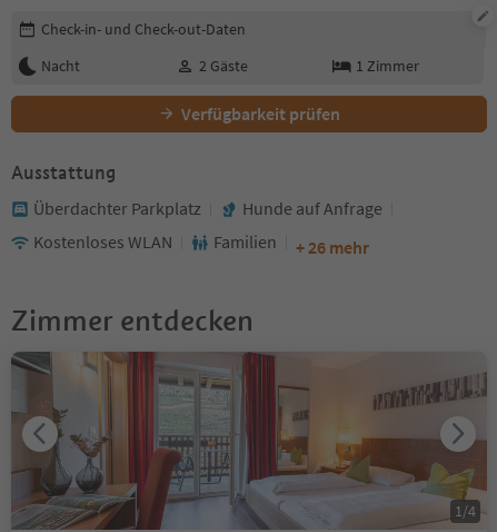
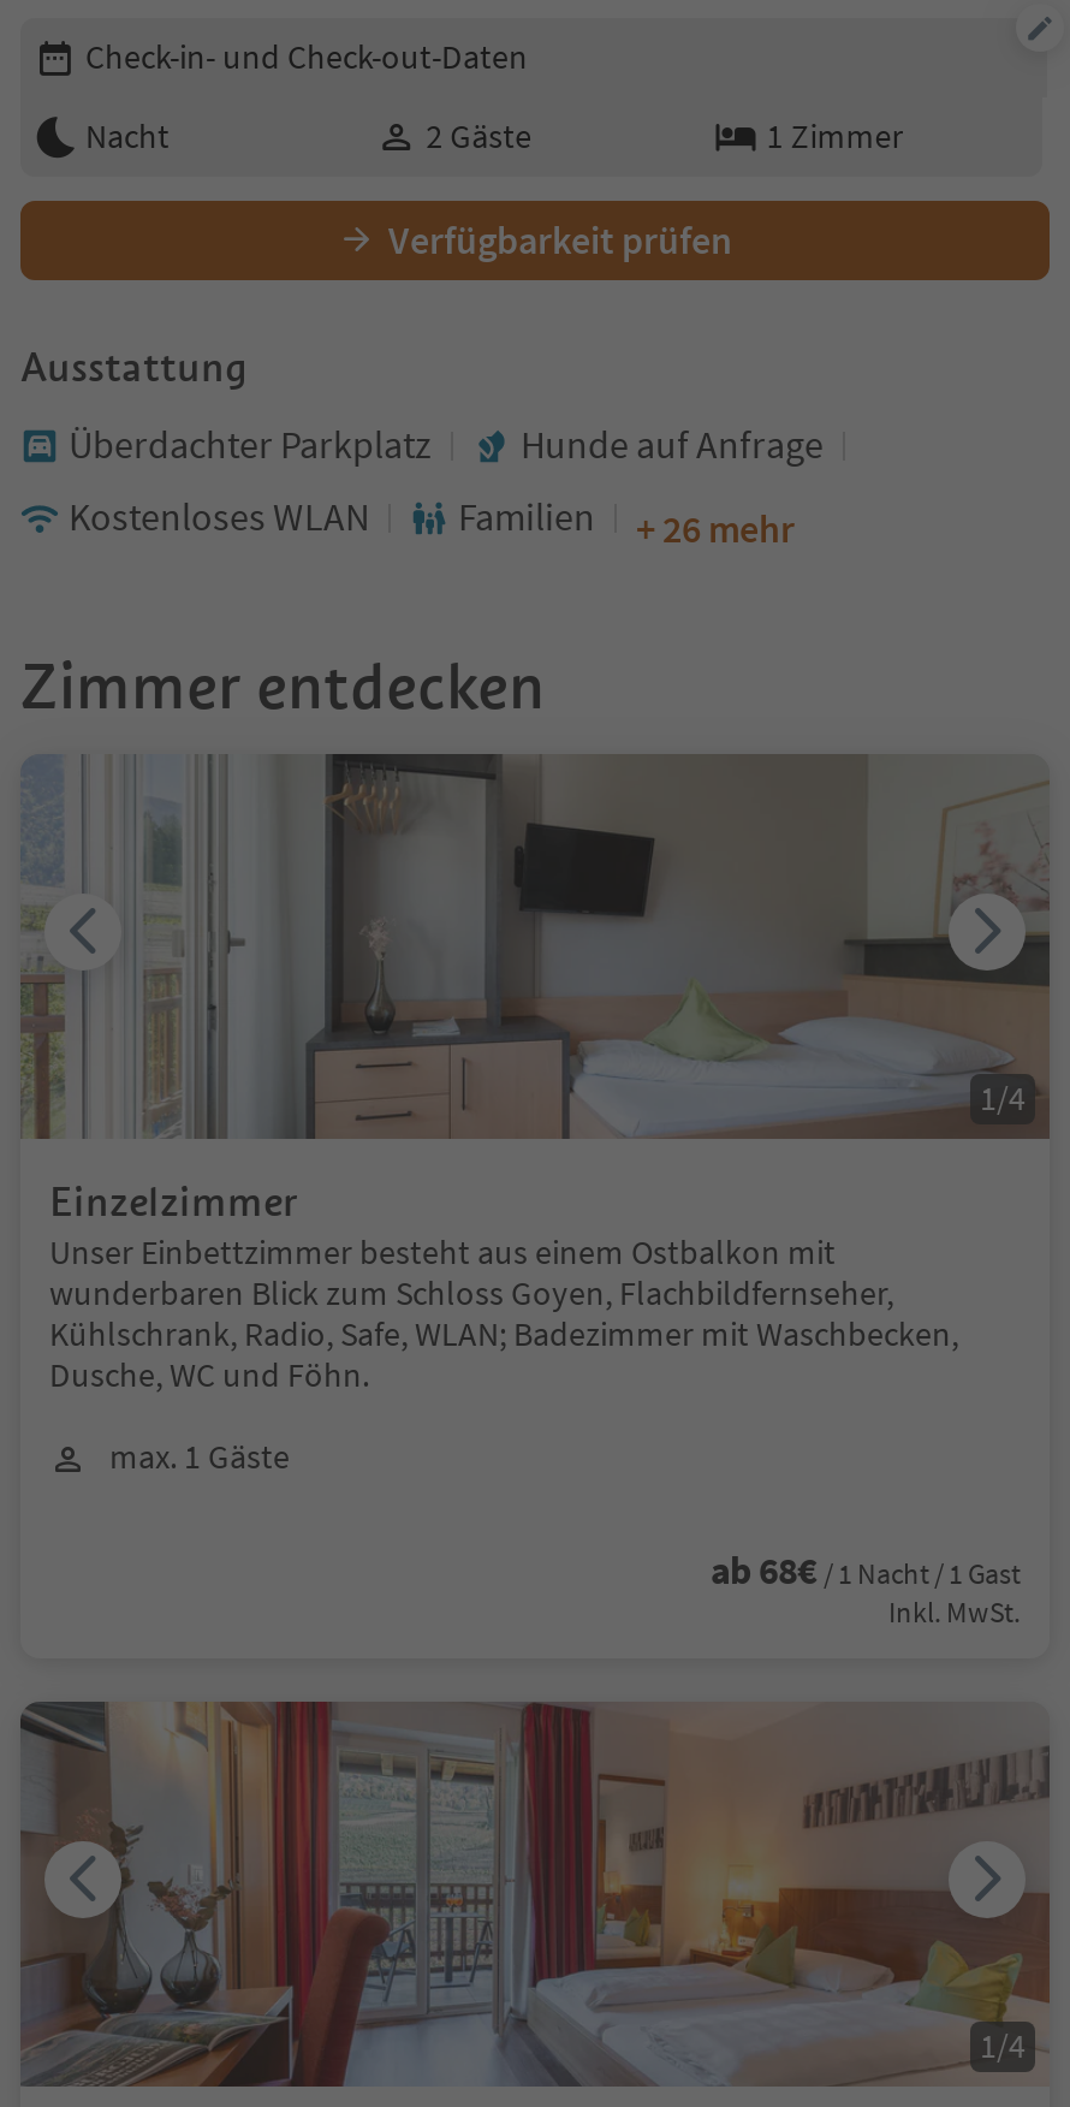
+ [image]
+ 1/4

+ Einzelzimmer
+ Unser Einbettzimmer besteht aus einem Ostbalkon mit
+ wunderbaren Blick zum Schloss Goyen, Flachbildfernseher,
+ Kühlschrank, Radio, Safe, WLAN; Badezimmer mit Waschbecken,
+ Dusche, WC und Föhn.
+ max. 1 Gäste
+ ab 68€ / 1 Nacht / 1 Gast
+ Inkl. MwSt.
